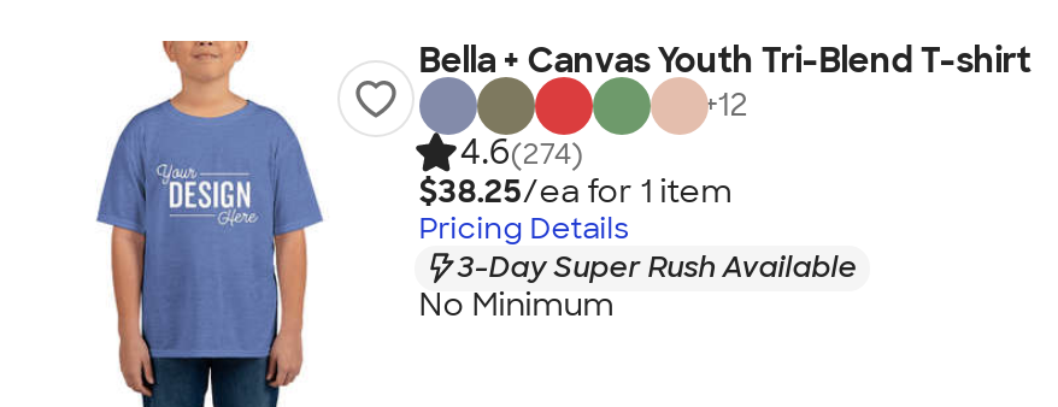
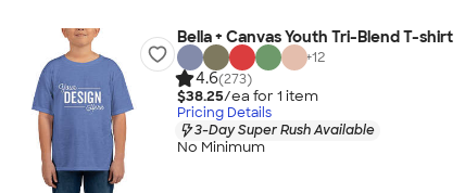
- 4.6(274)
+ 4.6(273)
